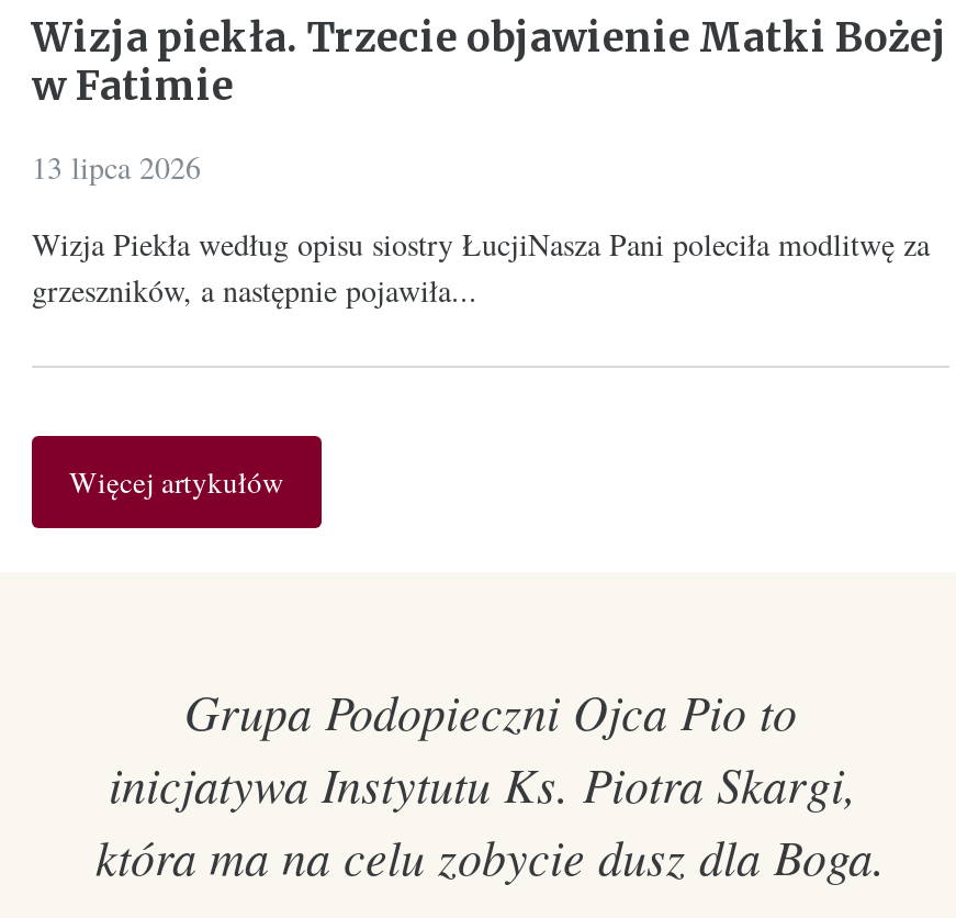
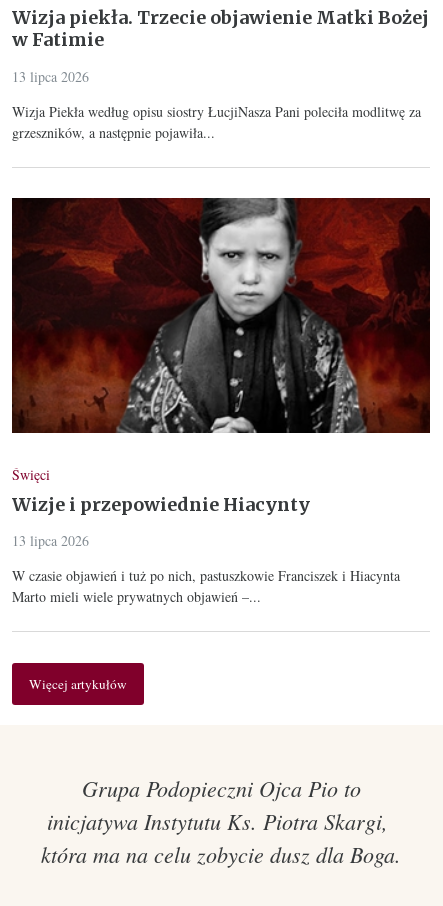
+ [image]
+ Święci
+ Wizje i przepowiednie Hiacynty
+ 13 lipca 2026
+ W czasie objawień i tuż po nich, pastuszkowie Franciszek i Hiacynta
+ Marto mieli wiele prywatnych objawień –...
